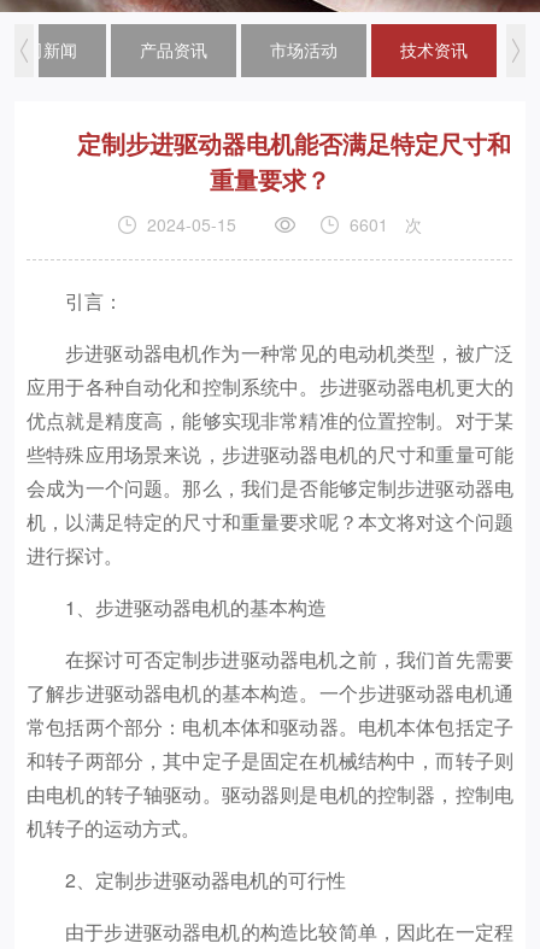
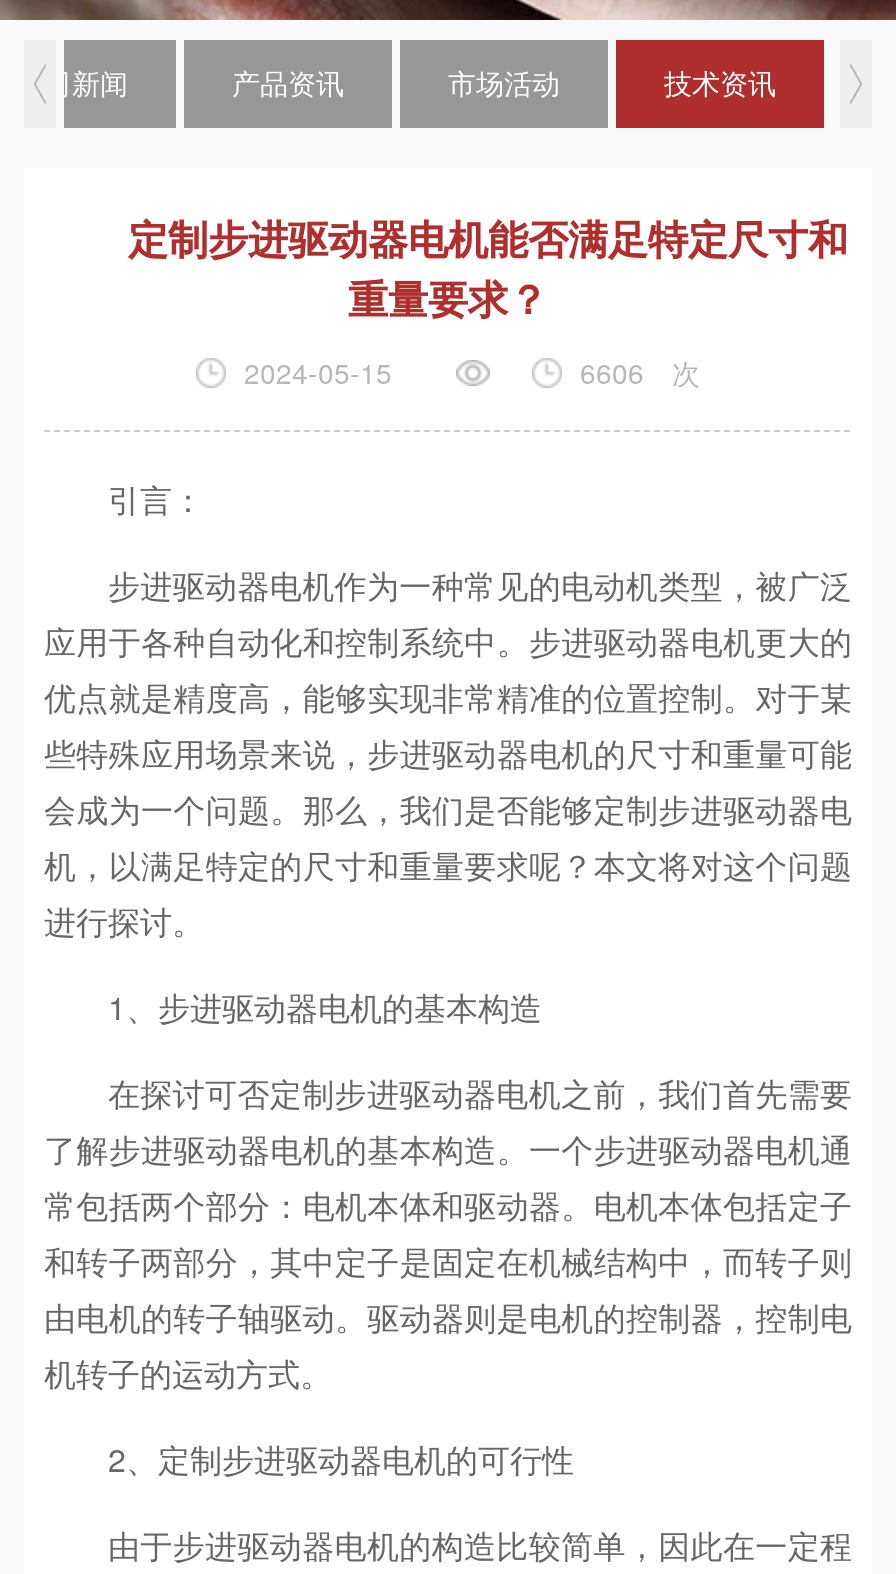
- 6601 次
+ 6606 次
